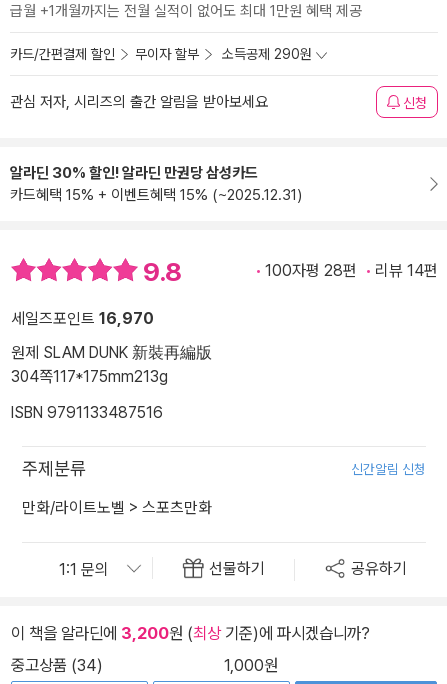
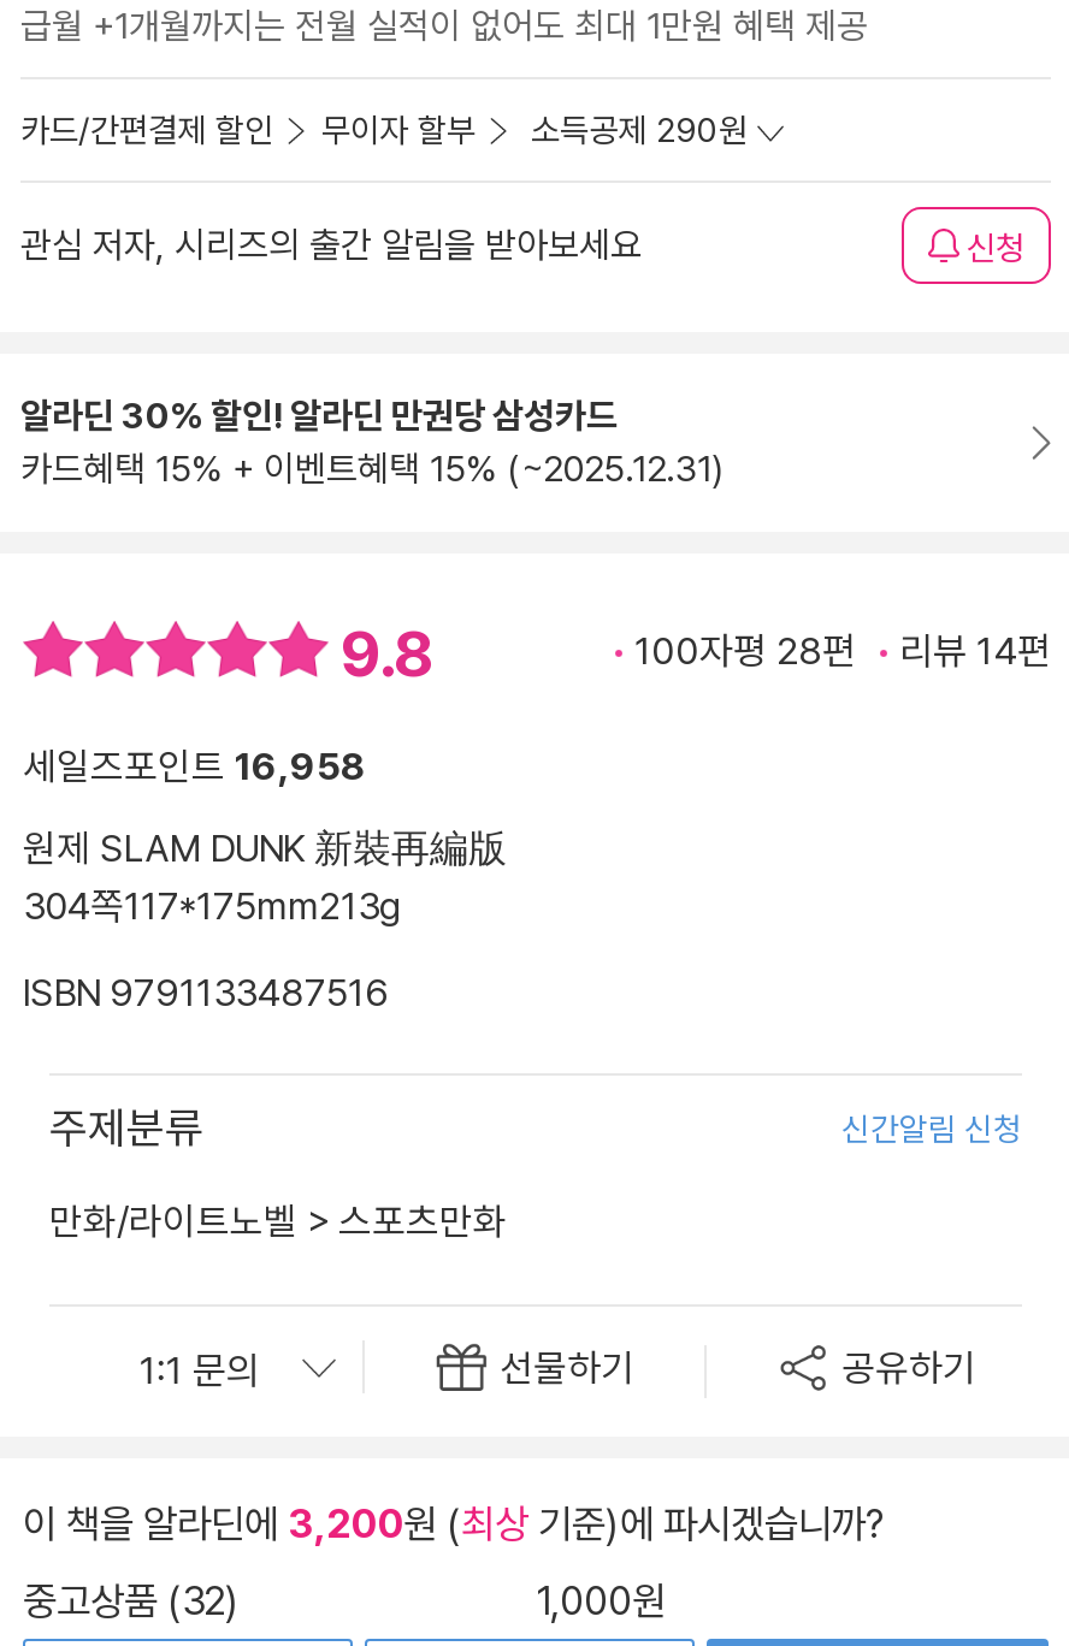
- 세일즈포인트 16,970
+ 세일즈포인트 16,958

- 중고상품 (34)
+ 중고상품 (32)
